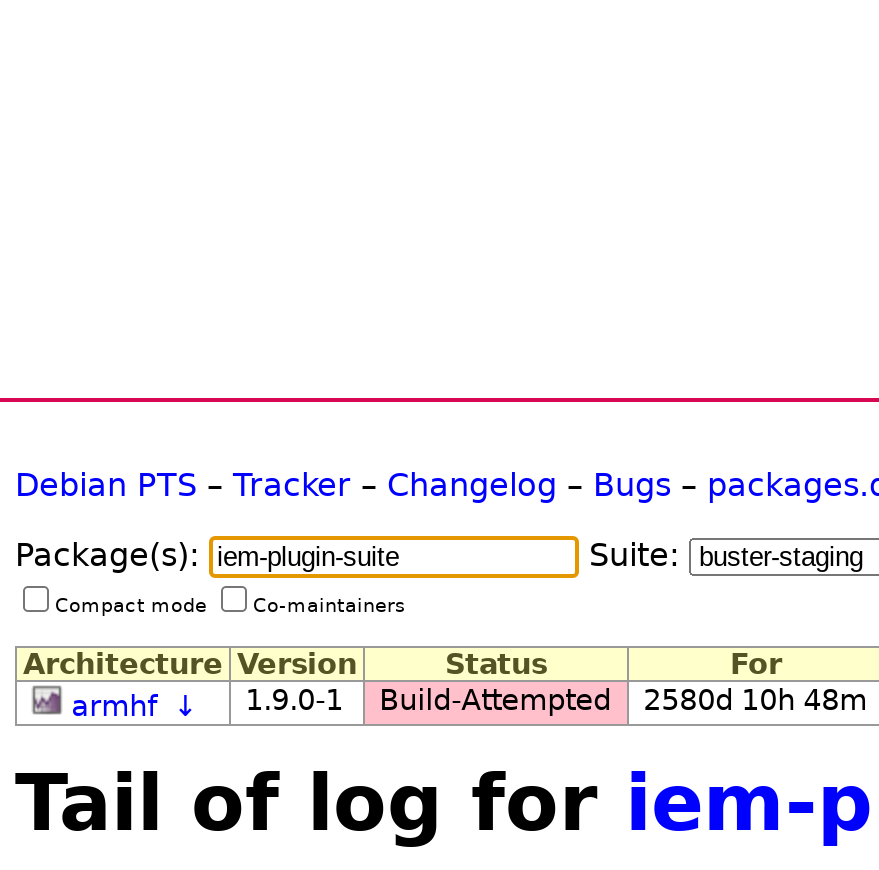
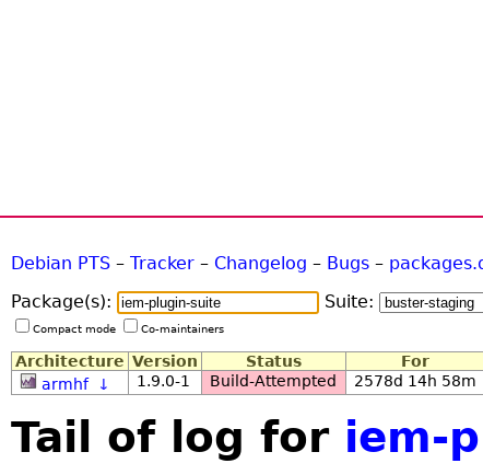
- 2580d 10h 48m
+ 2578d 14h 58m
